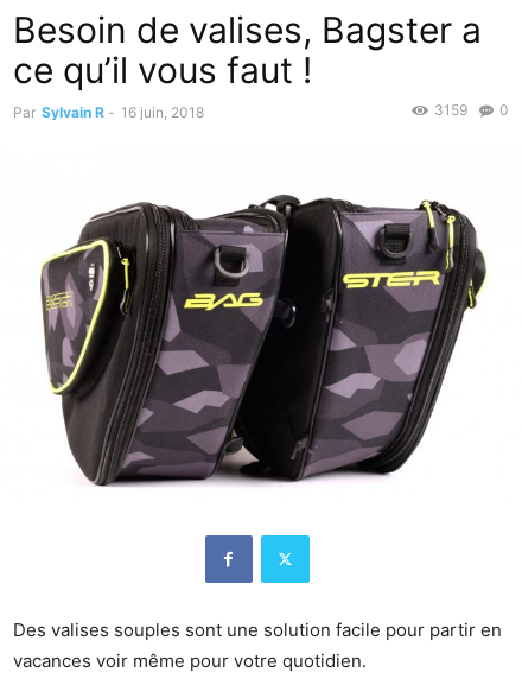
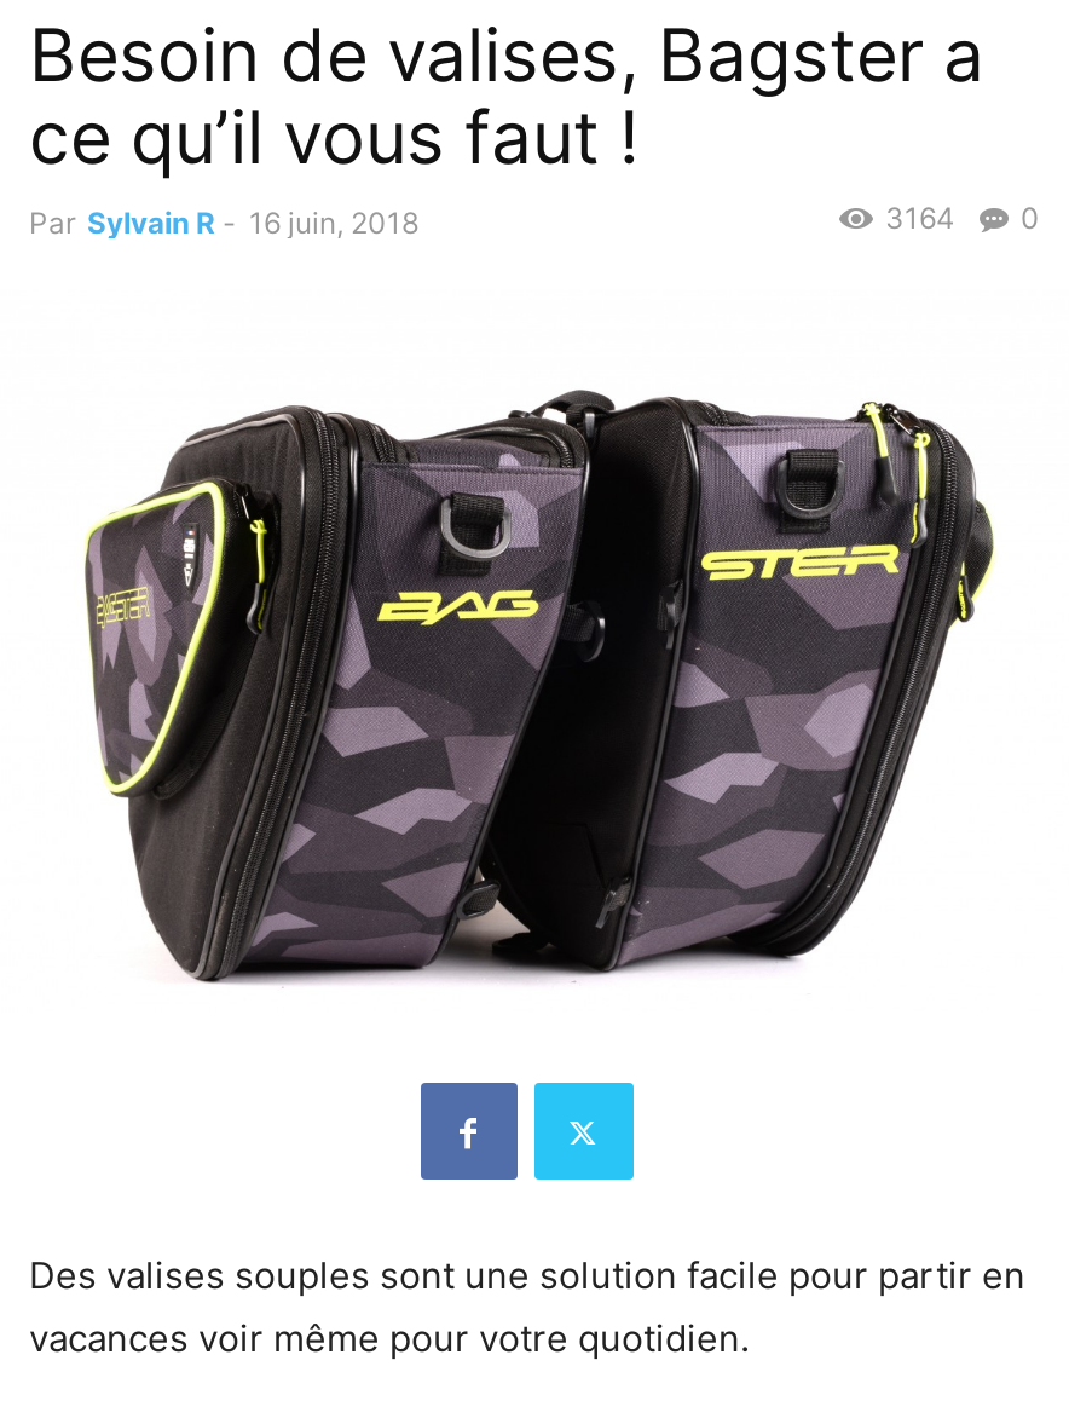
- 3159 0
+ 3164 0
